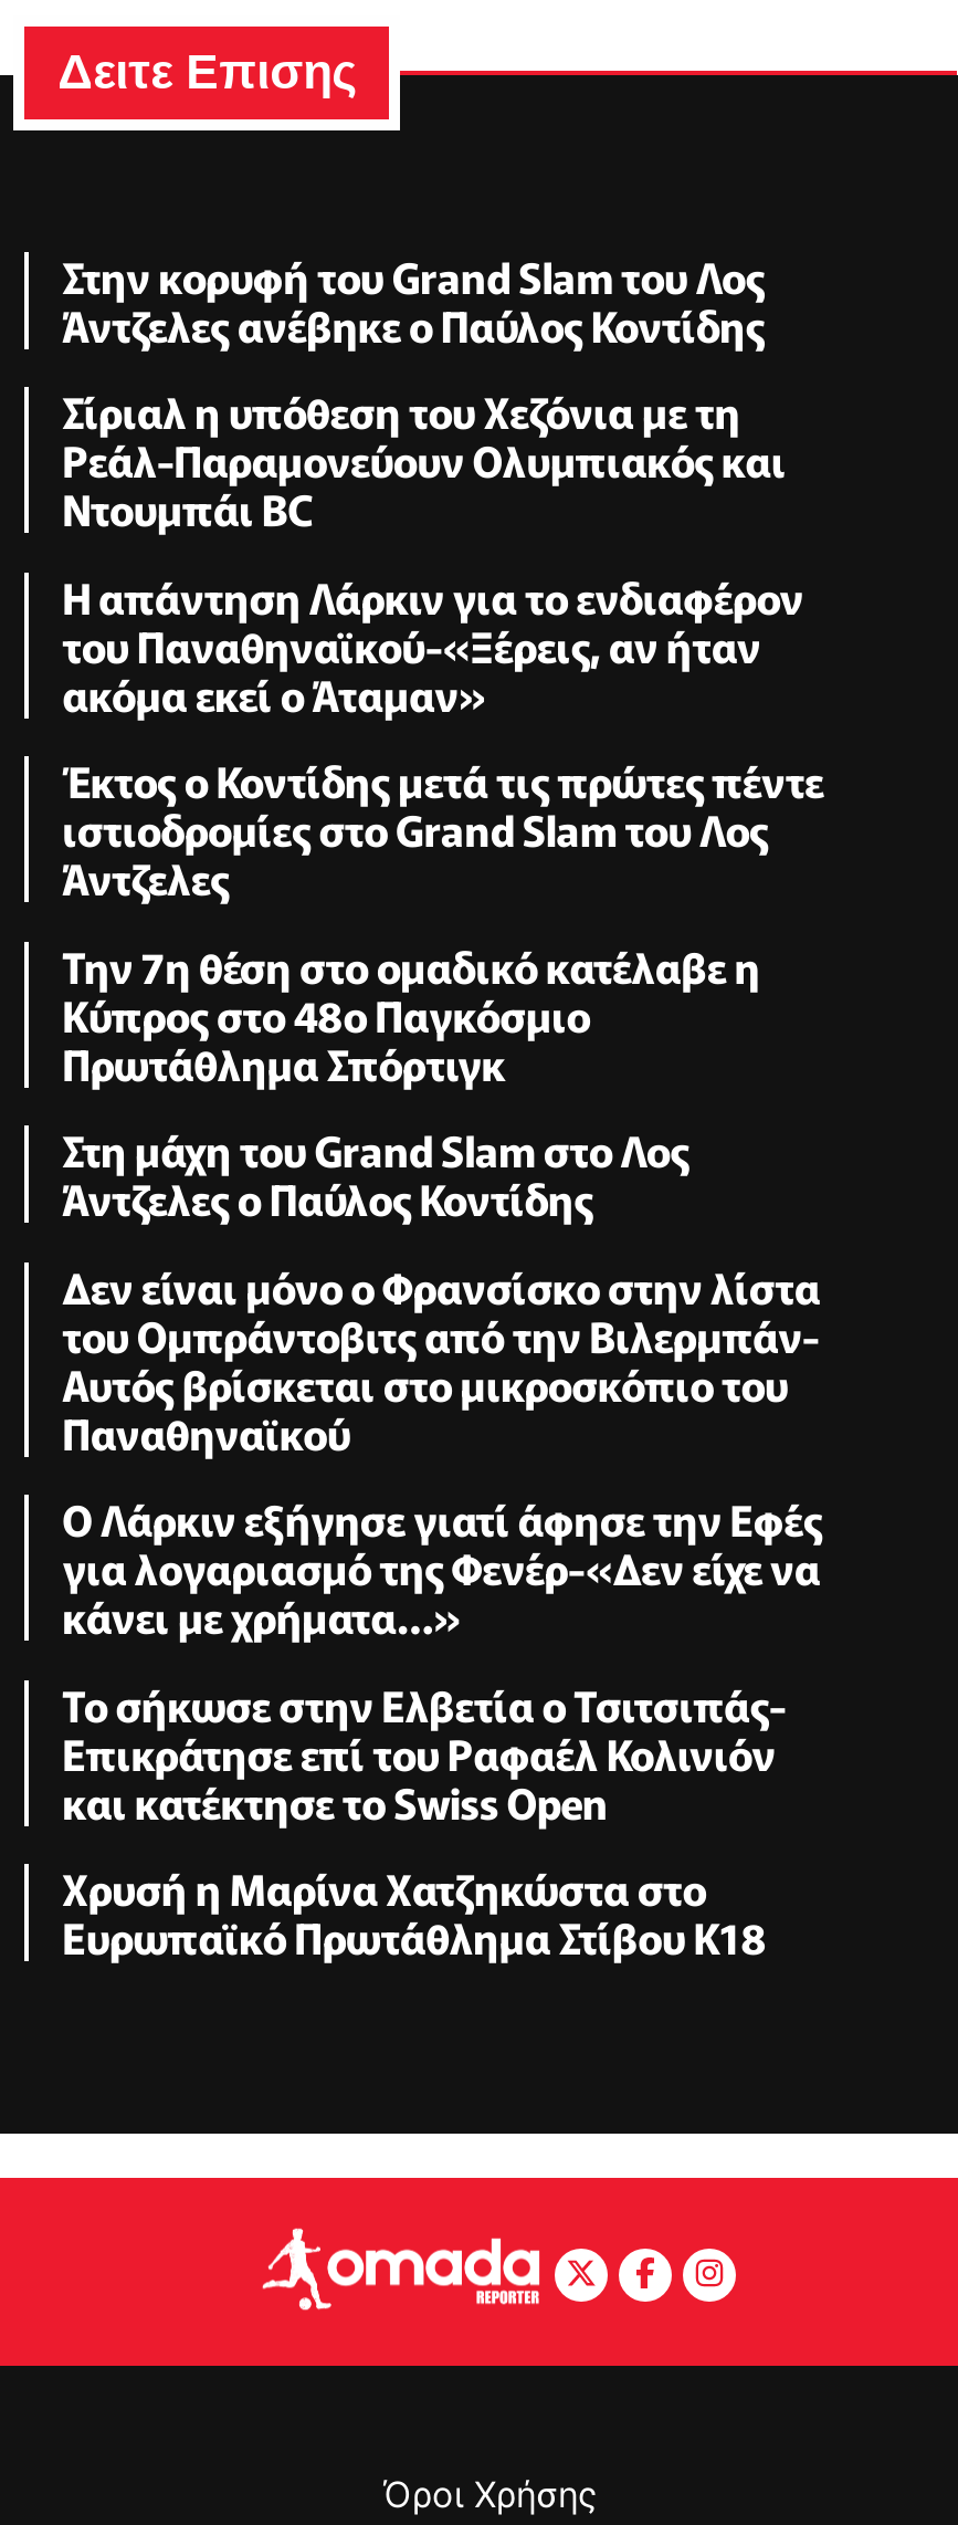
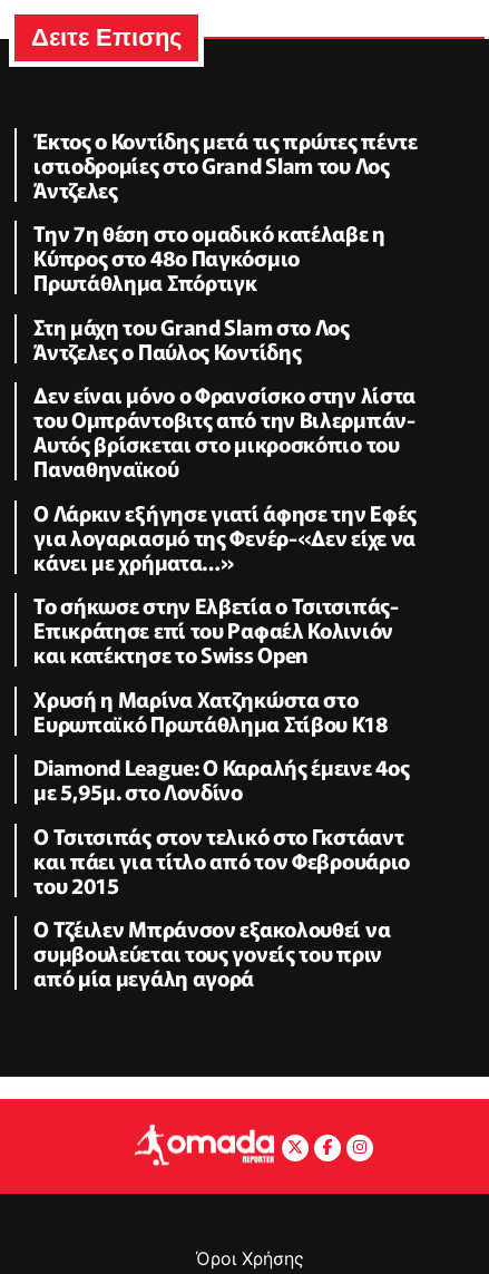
- Στην κορυφή του Grand Slam του Λος
- Άντζελες ανέβηκε ο Παύλος Κοντίδης
- Σίριαλ η υπόθεση του Χεζόνια με τη
- Ρεάλ-Παραμονεύουν Ολυμπιακός και
- Ντουμπάι BC
- H απάντηση Λάρκιν για το ενδιαφέρον
- του Παναθηναϊκού-«Ξέρεις, αν ήταν
- ακόμα εκεί ο Άταμαν»

moved up: Έκτος ο Κοντίδης μετά τις πρώτες πέντε | ιστιοδρομίες στο Grand Slam του Λος | Άντζελες | ... | Χρυσή η Μαρίνα Χατζηκώστα στο | Ευρωπαϊκό Πρωτάθλημα Στίβου Κ18

+ Diamond League: Ο Καραλής έμεινε 4ος
+ με 5,95μ. στο Λονδίνο
+ Ο Τσιτσιπάς στον τελικό στο Γκστάαντ
+ και πάει για τίτλο από τον Φεβρουάριο
+ του 2015
+ Ο Τζέιλεν Μπράνσον εξακολουθεί να
+ συμβουλεύεται τους γονείς του πριν
+ από μία μεγάλη αγορά
